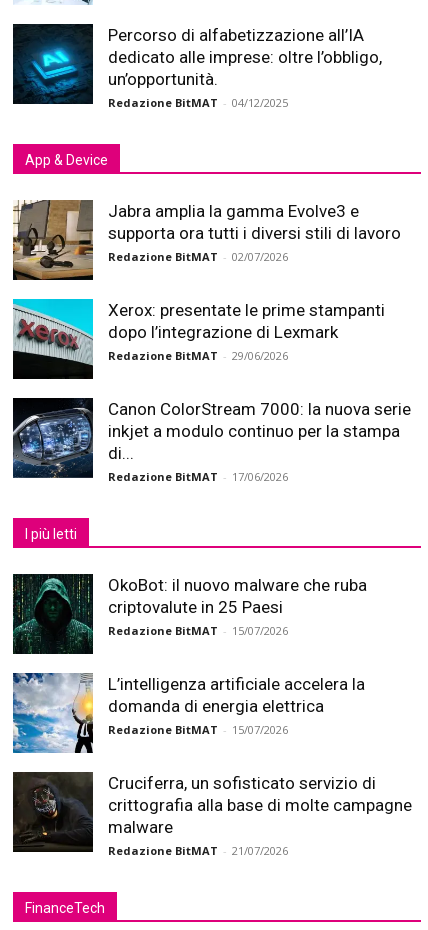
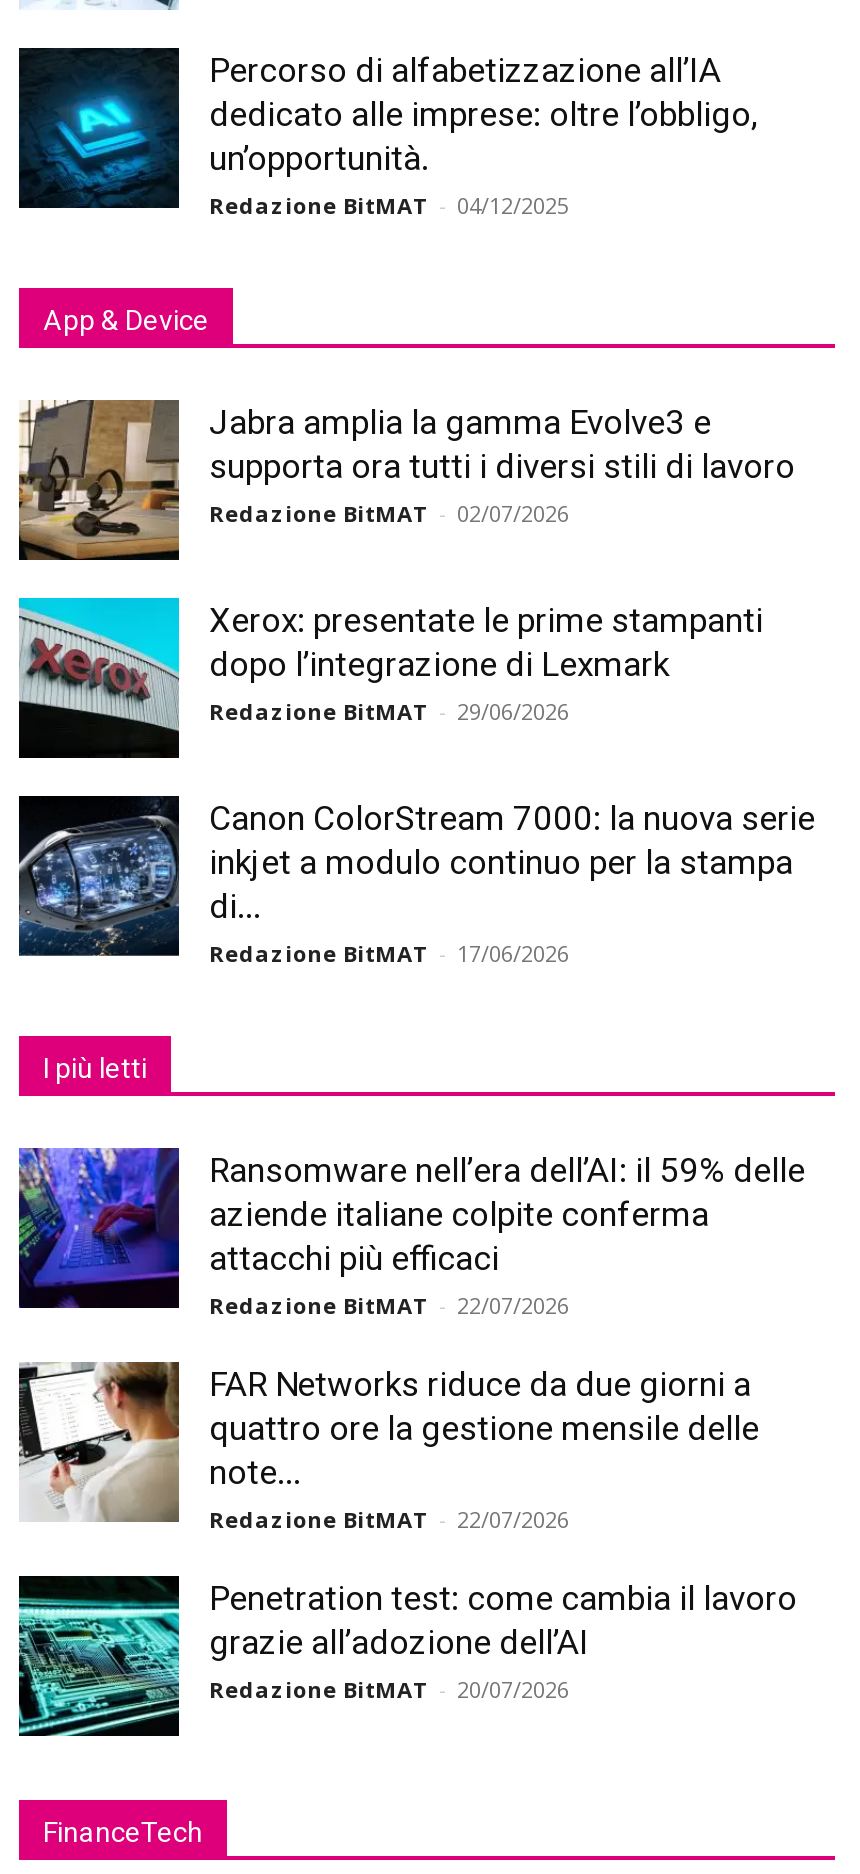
- [image]
- OkoBot: il nuovo malware che ruba
- criptovalute in 25 Paesi
- Redazione BitMAT - 15/07/2026
+ [image]
+ Ransomware nell’era dell’AI: il 59% delle
+ aziende italiane colpite conferma
+ attacchi più efficaci
+ Redazione BitMAT - 22/07/2026

- [image]
- L’intelligenza artificiale accelera la
- domanda di energia elettrica
- Redazione BitMAT - 15/07/2026
+ [image]
+ FAR Networks riduce da due giorni a
+ quattro ore la gestione mensile delle
+ note...
+ Redazione BitMAT - 22/07/2026

- [image]
- Cruciferra, un sofisticato servizio di
- crittografia alla base di molte campagne
- malware
- Redazione BitMAT - 21/07/2026
+ [image]
+ Penetration test: come cambia il lavoro
+ grazie all’adozione dell’AI
+ Redazione BitMAT - 20/07/2026
